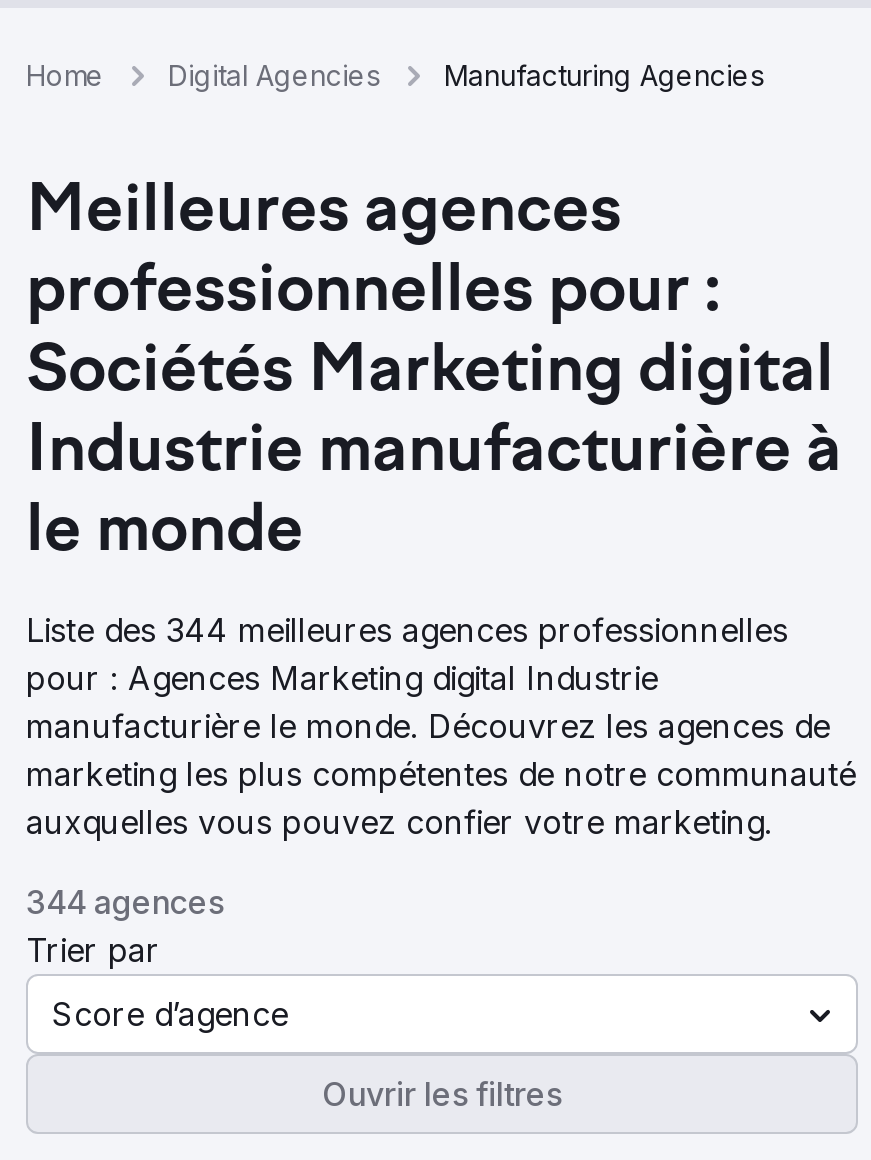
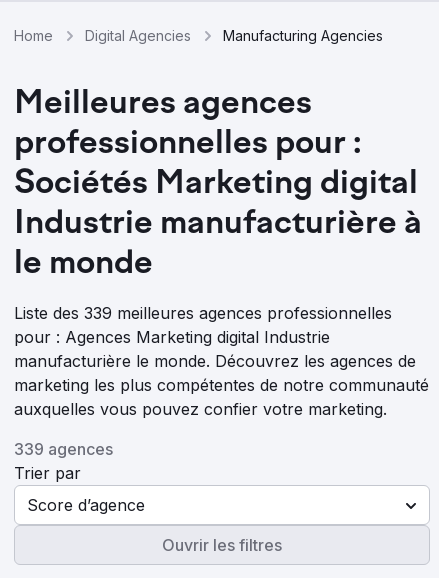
- Liste des 344 meilleures agences professionnelles
+ Liste des 339 meilleures agences professionnelles

- 344 agences
+ 339 agences
